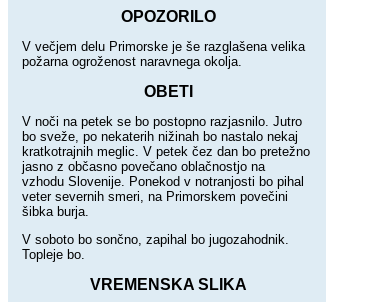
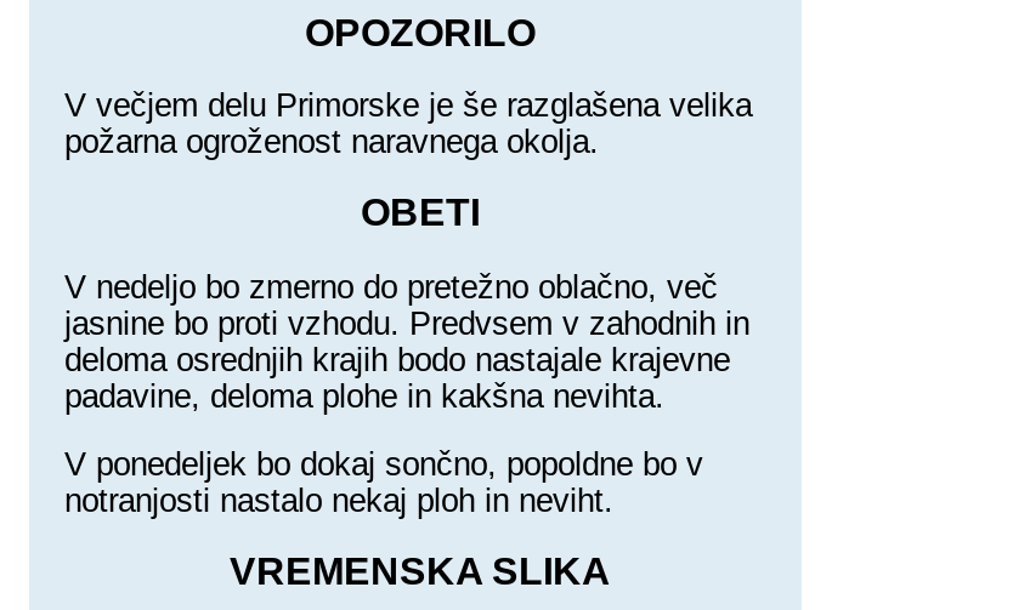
- V noči na petek se bo postopno razjasnilo. Jutro
- bo sveže, po nekaterih nižinah bo nastalo nekaj
- kratkotrajnih meglic. V petek čez dan bo pretežno
- jasno z občasno povečano oblačnostjo na
- vzhodu Slovenije. Ponekod v notranjosti bo pihal
- veter severnih smeri, na Primorskem povečini
- šibka burja.
+ V nedeljo bo zmerno do pretežno oblačno, več
+ jasnine bo proti vzhodu. Predvsem v zahodnih in
+ deloma osrednjih krajih bodo nastajale krajevne
+ padavine, deloma plohe in kakšna nevihta.

- V soboto bo sončno, zapihal bo jugozahodnik.
- Topleje bo.
+ V ponedeljek bo dokaj sončno, popoldne bo v
+ notranjosti nastalo nekaj ploh in neviht.
